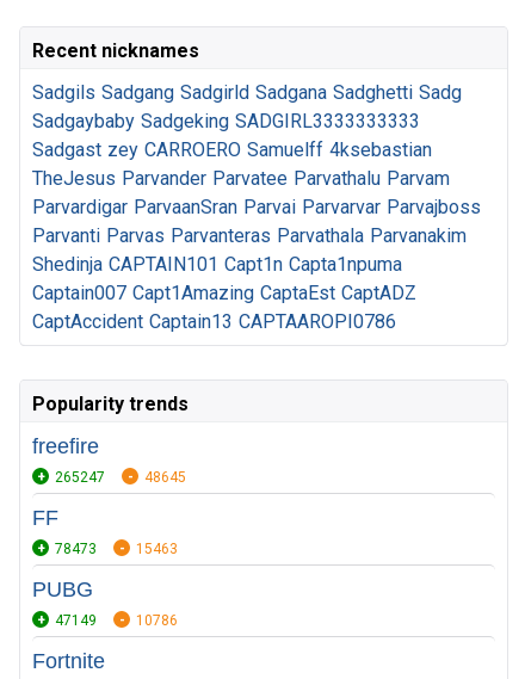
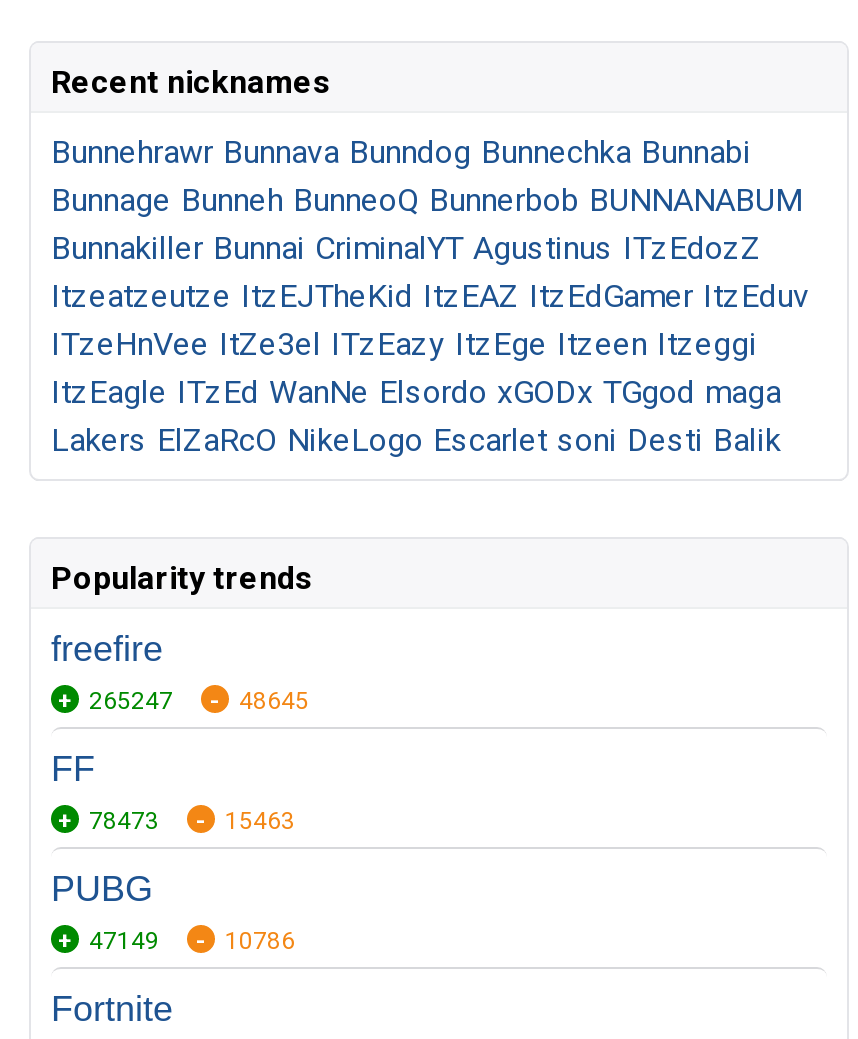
- Sadgils Sadgang Sadgirld Sadgana Sadghetti Sadg
- Sadgaybaby Sadgeking SADGIRL3333333333
- Sadgast zey CARROERO Samuelff 4ksebastian
- TheJesus Parvander Parvatee Parvathalu Parvam
- Parvardigar ParvaanSran Parvai Parvarvar Parvajboss
- Parvanti Parvas Parvanteras Parvathala Parvanakim
- Shedinja CAPTAIN101 Capt1n Capta1npuma
- Captain007 Capt1Amazing CaptaEst CaptADZ
- CaptAccident Captain13 CAPTAAROPI0786
+ Bunnehrawr Bunnava Bunndog Bunnechka Bunnabi
+ Bunnage Bunneh BunneoQ Bunnerbob BUNNANABUM
+ Bunnakiller Bunnai CriminalYT Agustinus ITzEdozZ
+ Itzeatzeutze ItzEJTheKid ItzEAZ ItzEdGamer ItzEduv
+ ITzeHnVee ItZe3el ITzEazy ItzEge Itzeen Itzeggi
+ ItzEagle ITzEd WanNe Elsordo xGODx TGgod maga
+ Lakers ElZaRcO NikeLogo Escarlet soni Desti Balik
